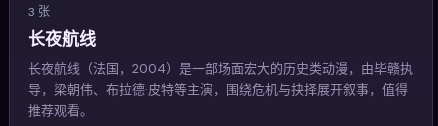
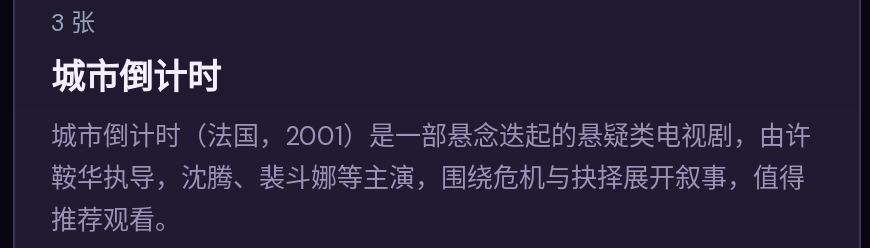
- 长夜航线
+ 城市倒计时

- 长夜航线（法国，2004）是一部场面宏大的历史类动漫，由毕赣执
- 导，梁朝伟、布拉德·皮特等主演，围绕危机与抉择展开叙事，值得
+ 城市倒计时（法国，2001）是一部悬念迭起的悬疑类电视剧，由许
+ 鞍华执导，沈腾、裴斗娜等主演，围绕危机与抉择展开叙事，值得
